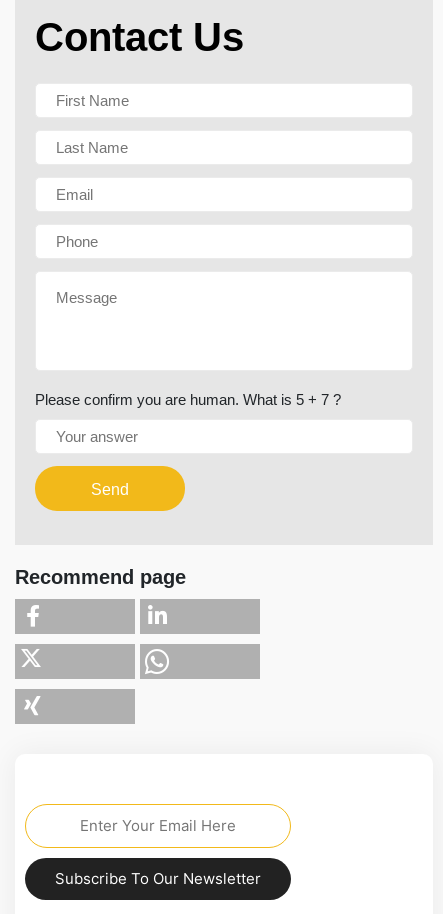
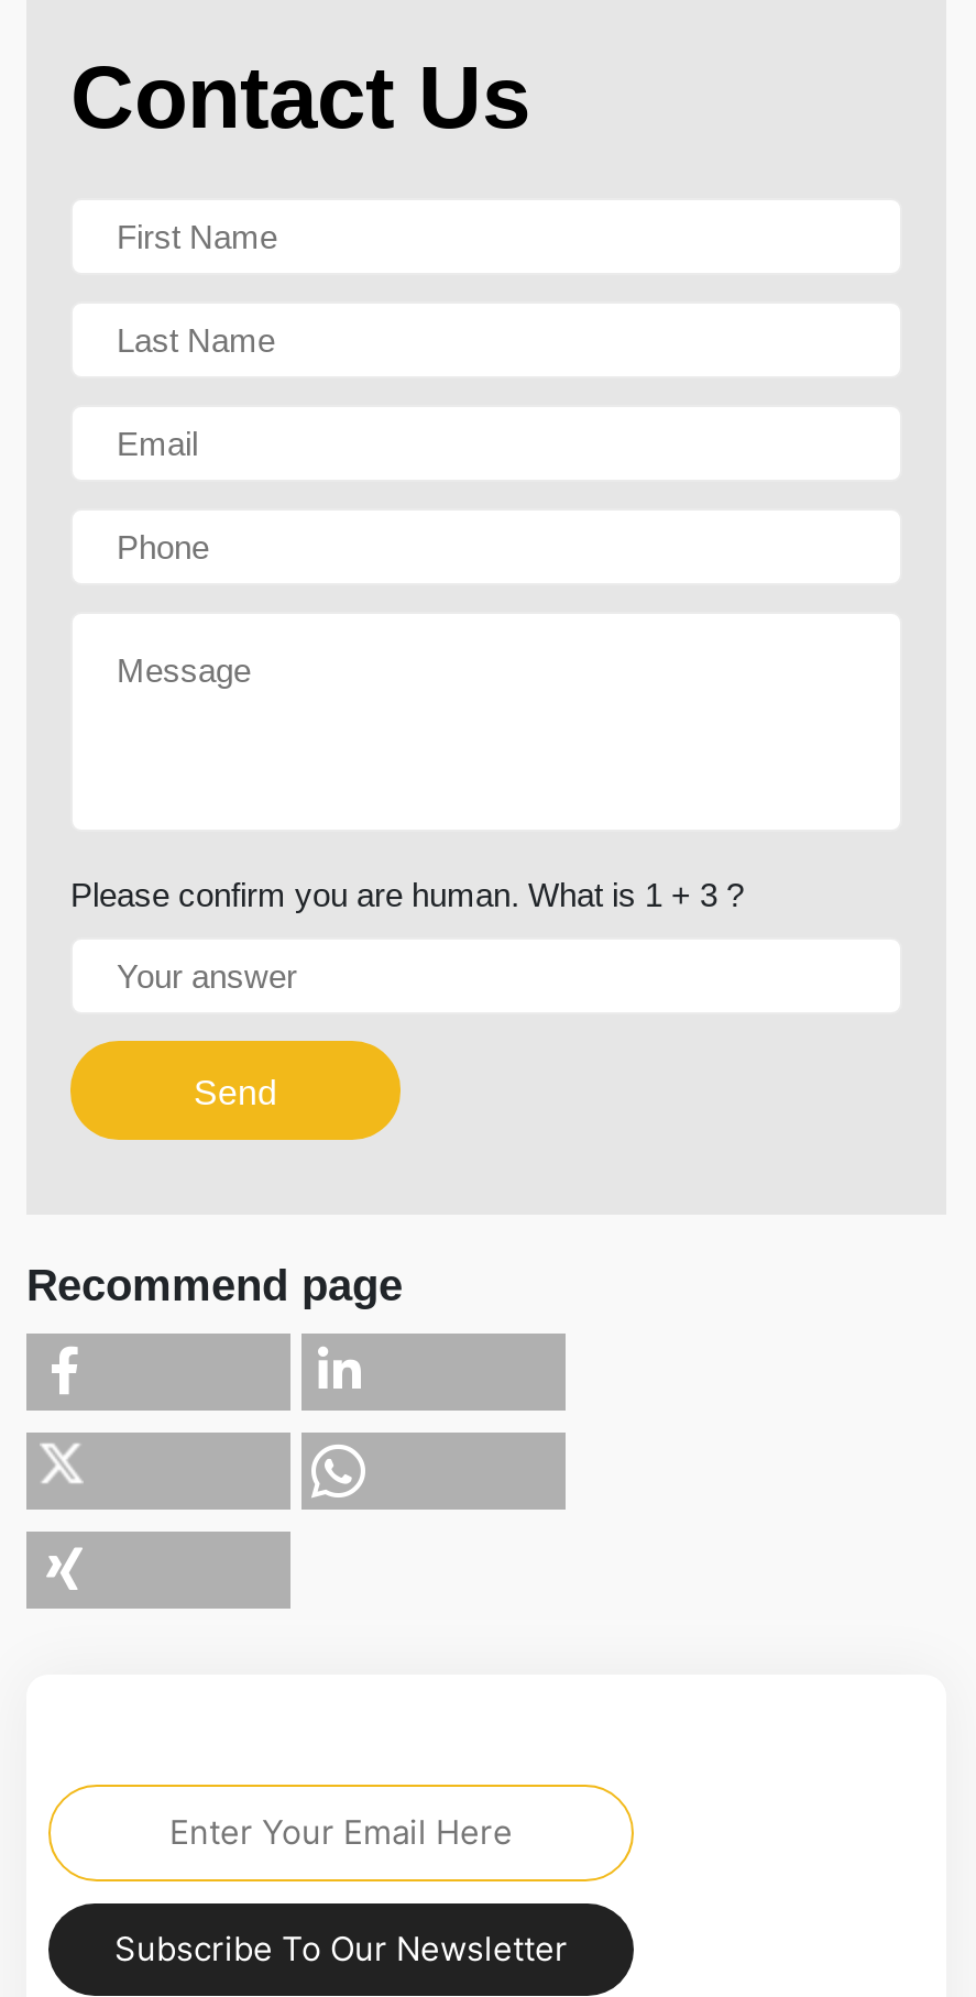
- Please confirm you are human. What is 5 + 7 ?
+ Please confirm you are human. What is 1 + 3 ?
